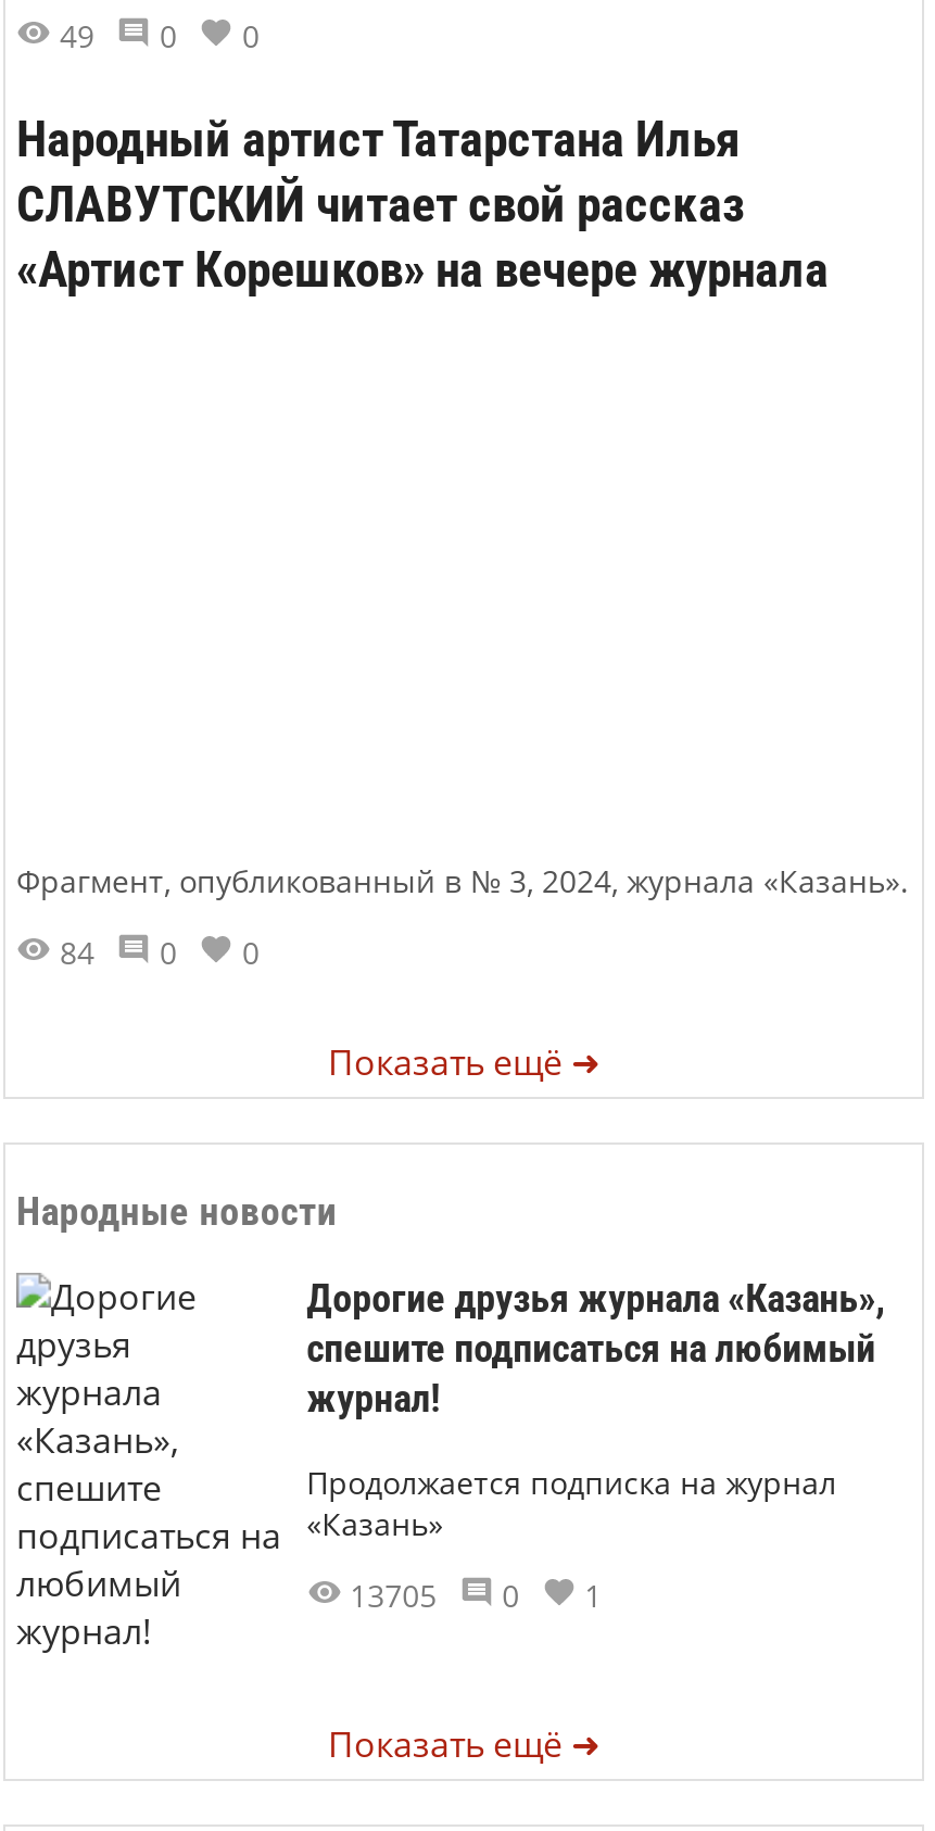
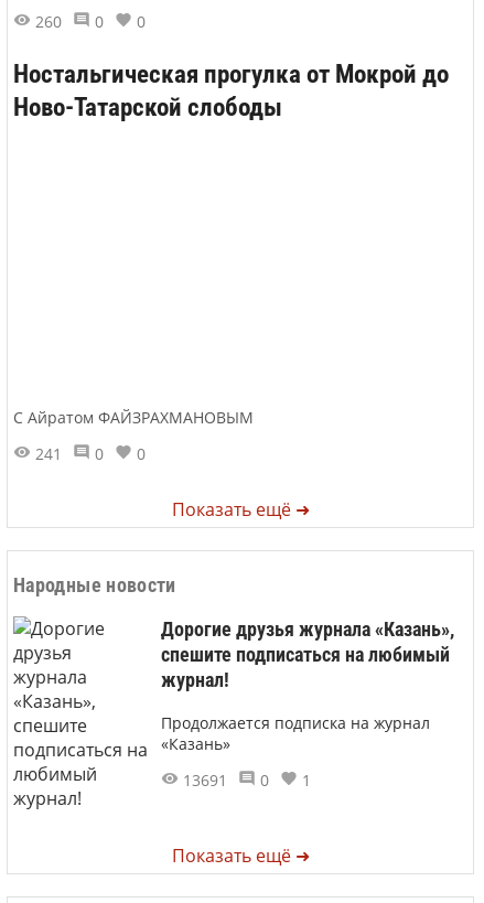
- 49 0 0
+ 260 0 0

- Народный артист Татарстана Илья
- СЛАВУТСКИЙ читает свой рассказ
- «Артист Корешков» на вечере журнала
+ Ностальгическая прогулка от Мокрой до
+ Ново-Татарской слободы

- Фрагмент, опубликованный в № 3, 2024, журнала «Казань».
+ С Айратом ФАЙЗРАХМАНОВЫМ

- 84 0 0
+ 241 0 0

- 13705 0 1
+ 13691 0 1
